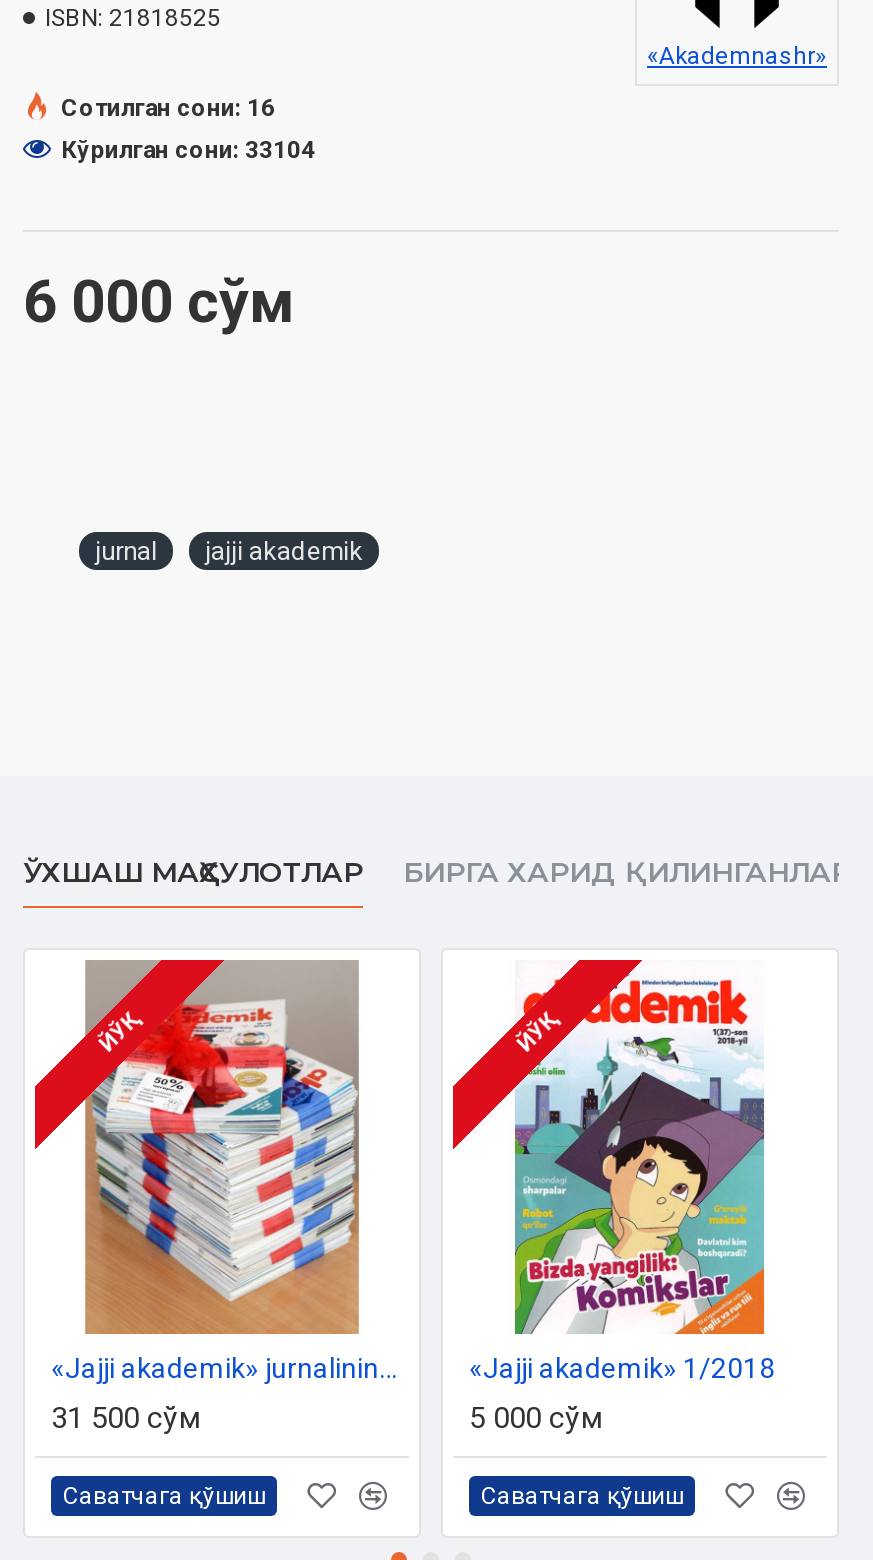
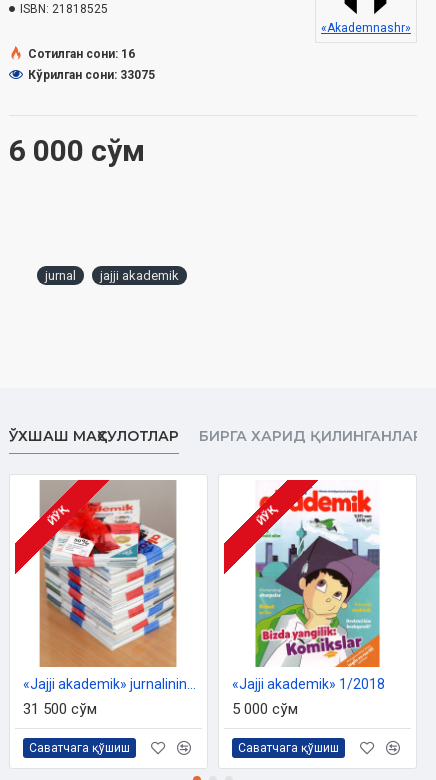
- Кўрилган сони: 33104
+ Кўрилган сони: 33075
